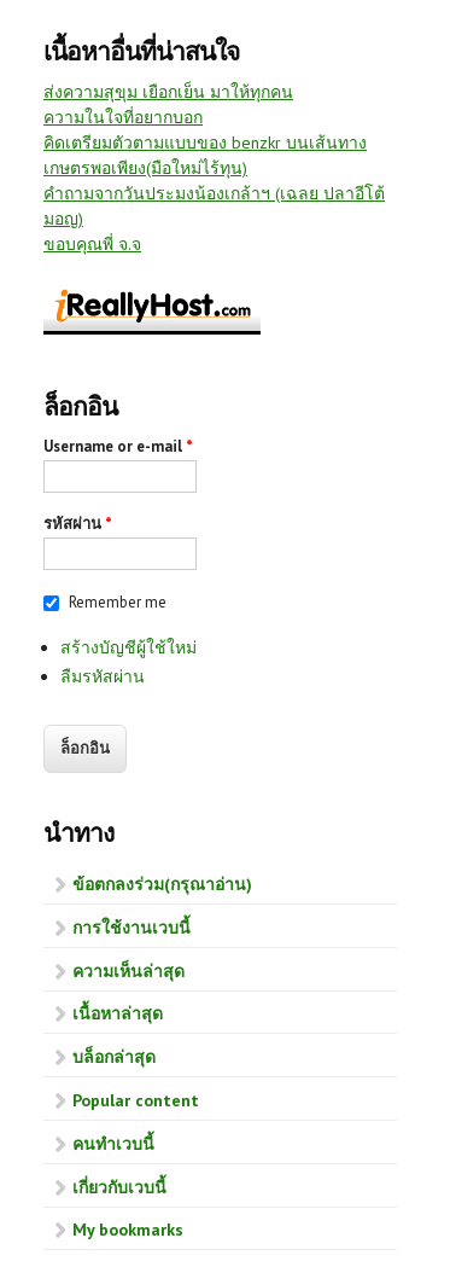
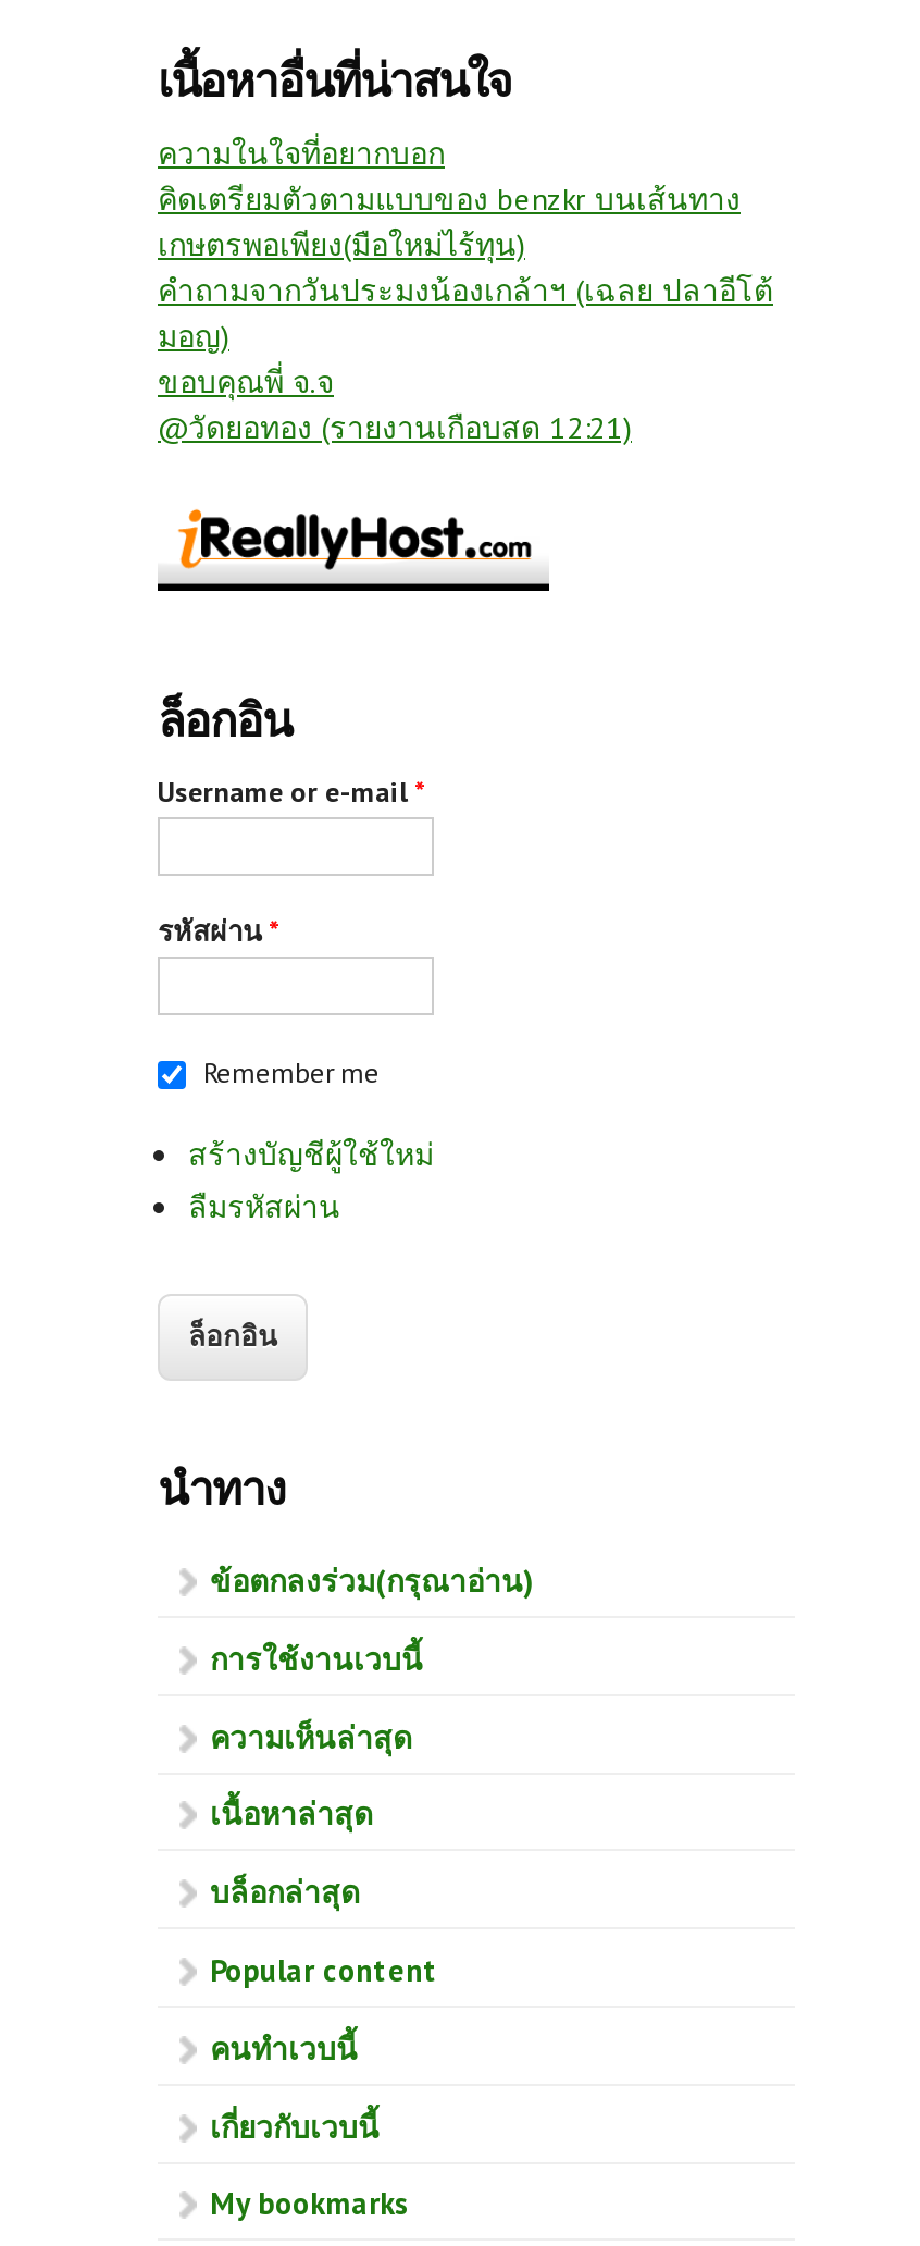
- ส่งความสุขุม เยือกเย็น มาให้ทุกคน

moved up: ความในใจที่อยากบอก | คิดเตรียมตัวตามแบบของ benzkr บนเส้นทาง | เกษตรพอเพียง(มือใหม่ไร้ทุน) | คำถามจากวันประมงน้องเกล้าฯ (เฉลย ปลาอีโต้ | มอญ) | ขอบคุณพี่ จ.จ

+ @วัดยอทอง (รายงานเกือบสด 12:21)
